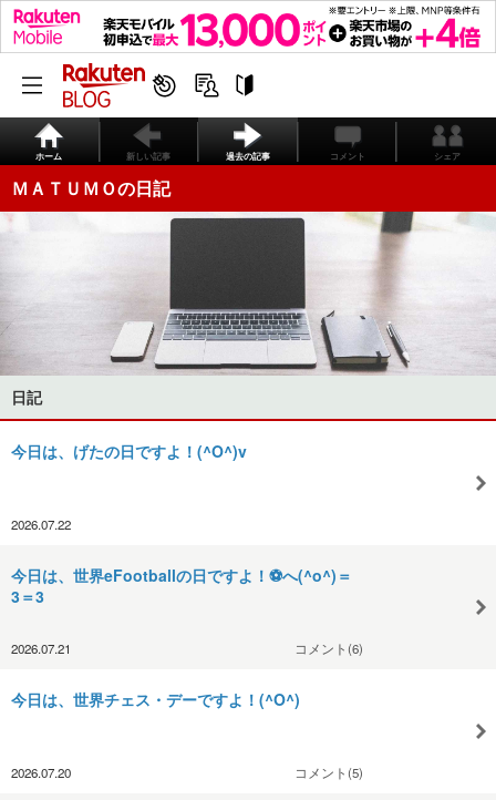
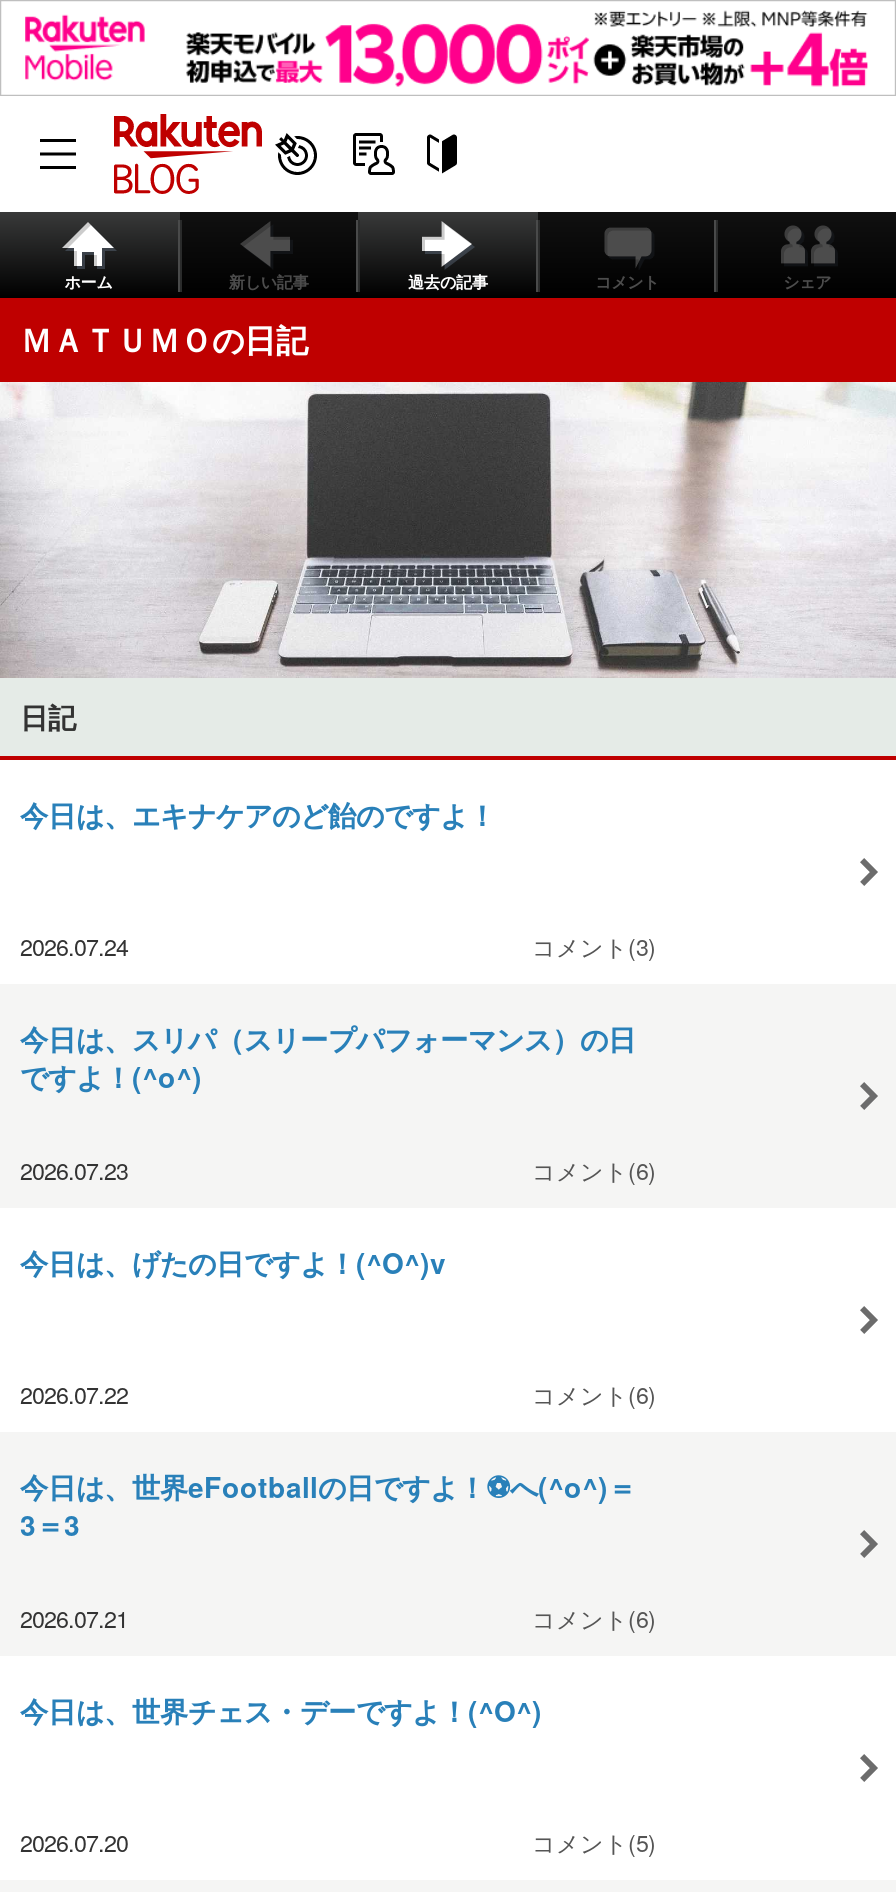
+ 今日は、エキナケアのど飴のですよ！
+ 2026.07.24
+ コメント(3)
+ 今日は、スリパ（スリープパフォーマンス）の日
+ ですよ！(^o^)
+ 2026.07.23
+ コメント(6)

+ コメント(6)
